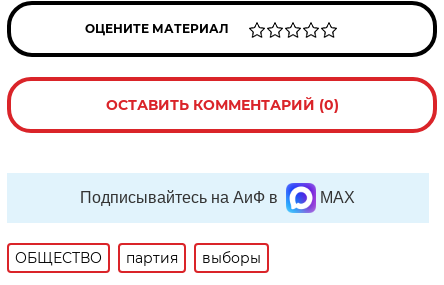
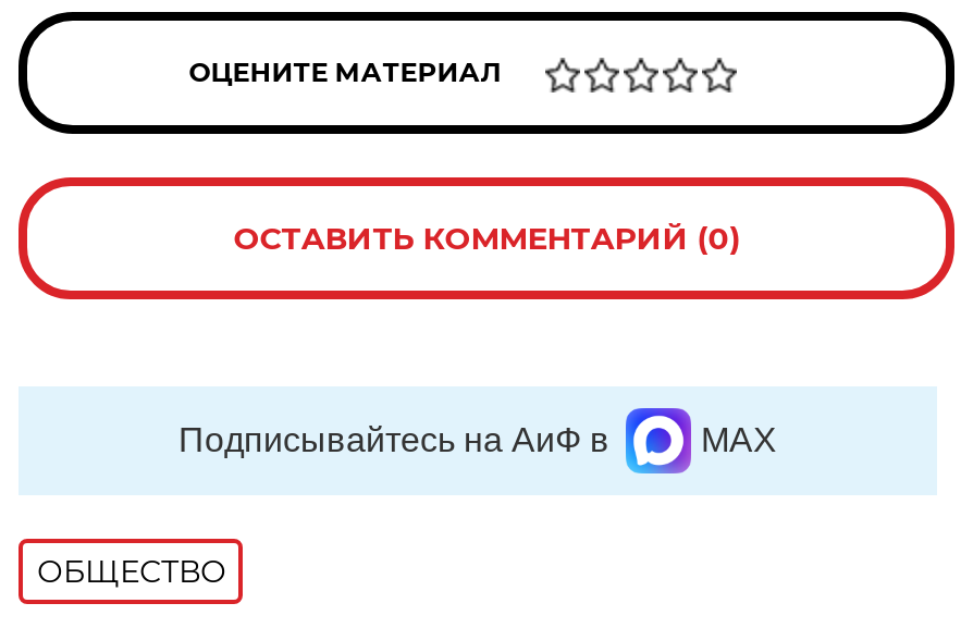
- партия
- выборы
